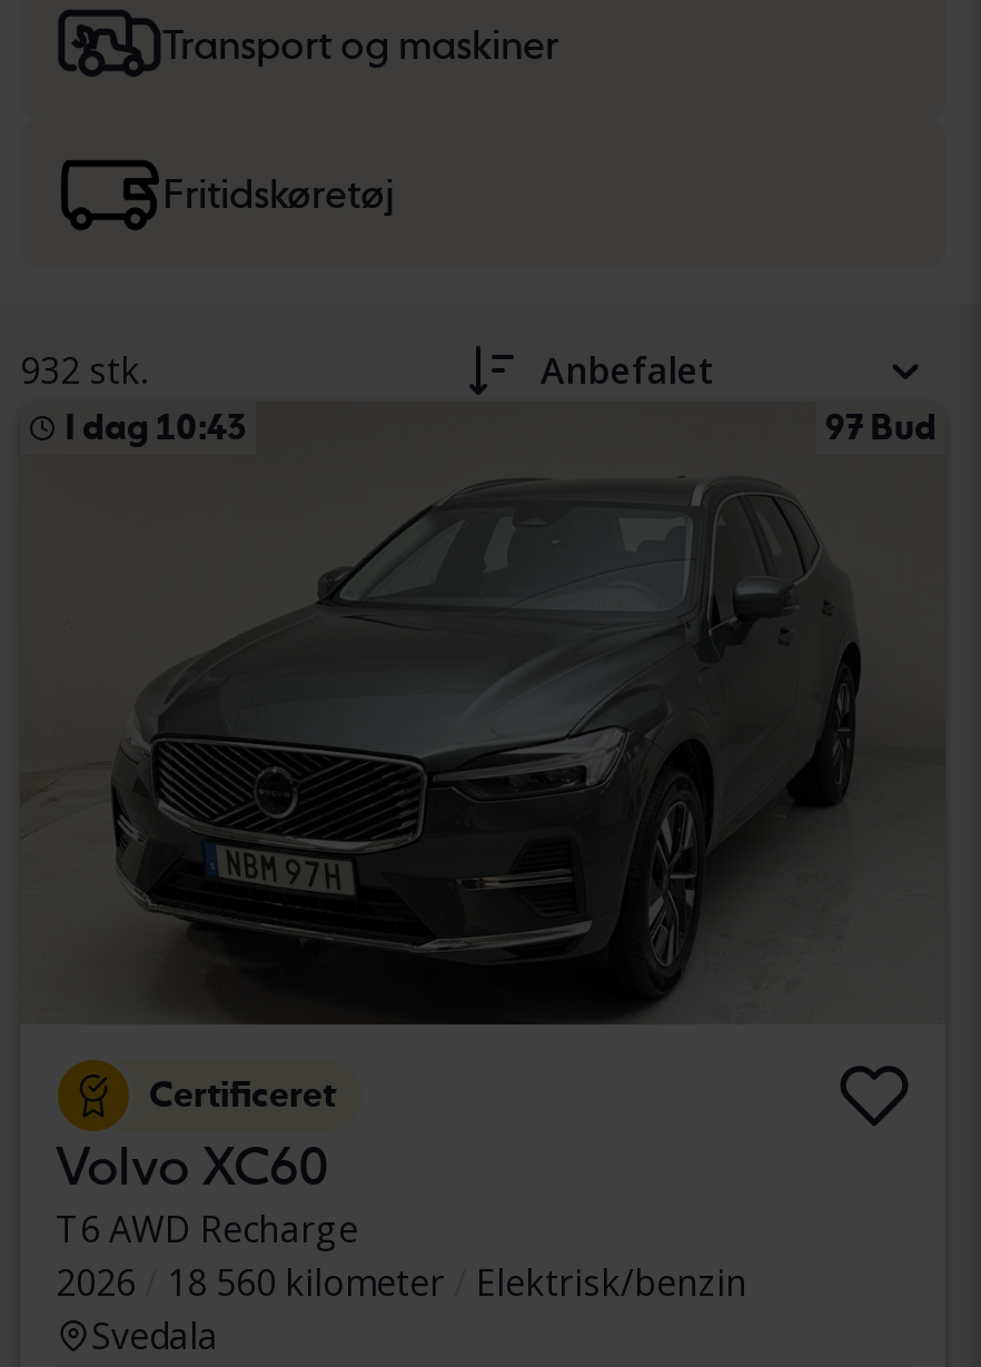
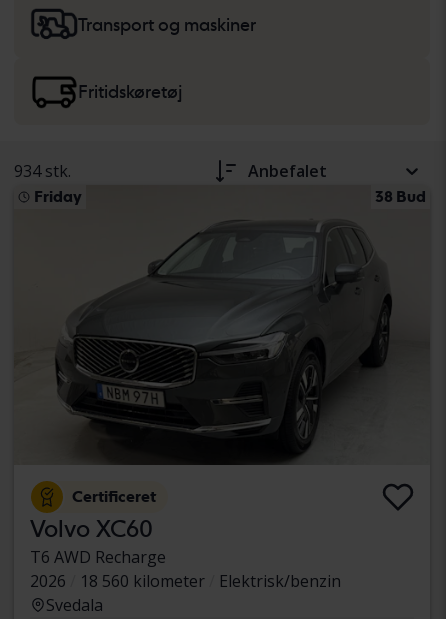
- 932 stk.
+ 934 stk.

- I dag 10:43
- 97 Bud
+ Friday
+ 38 Bud
